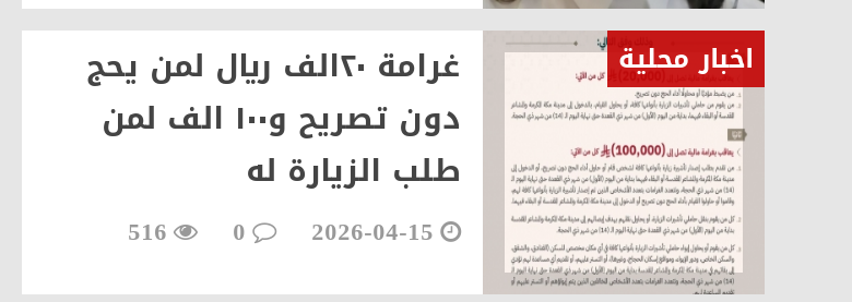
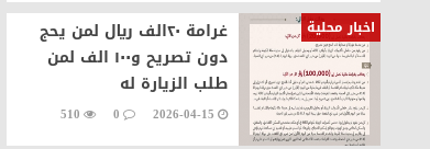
- 516 0 2026-04-15
+ 510 0 2026-04-15
